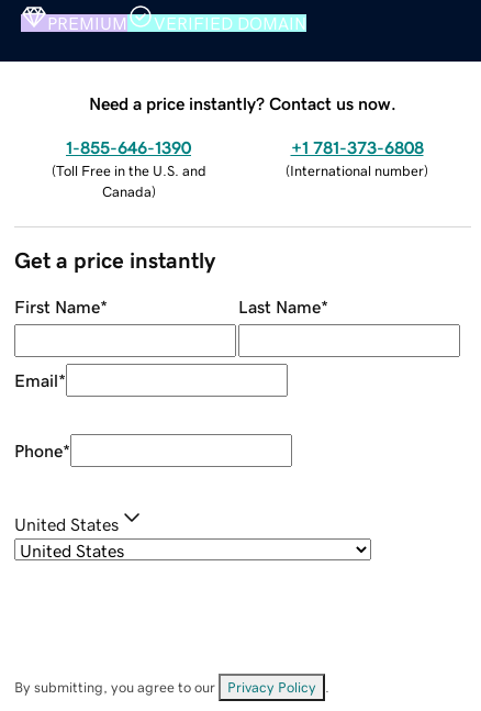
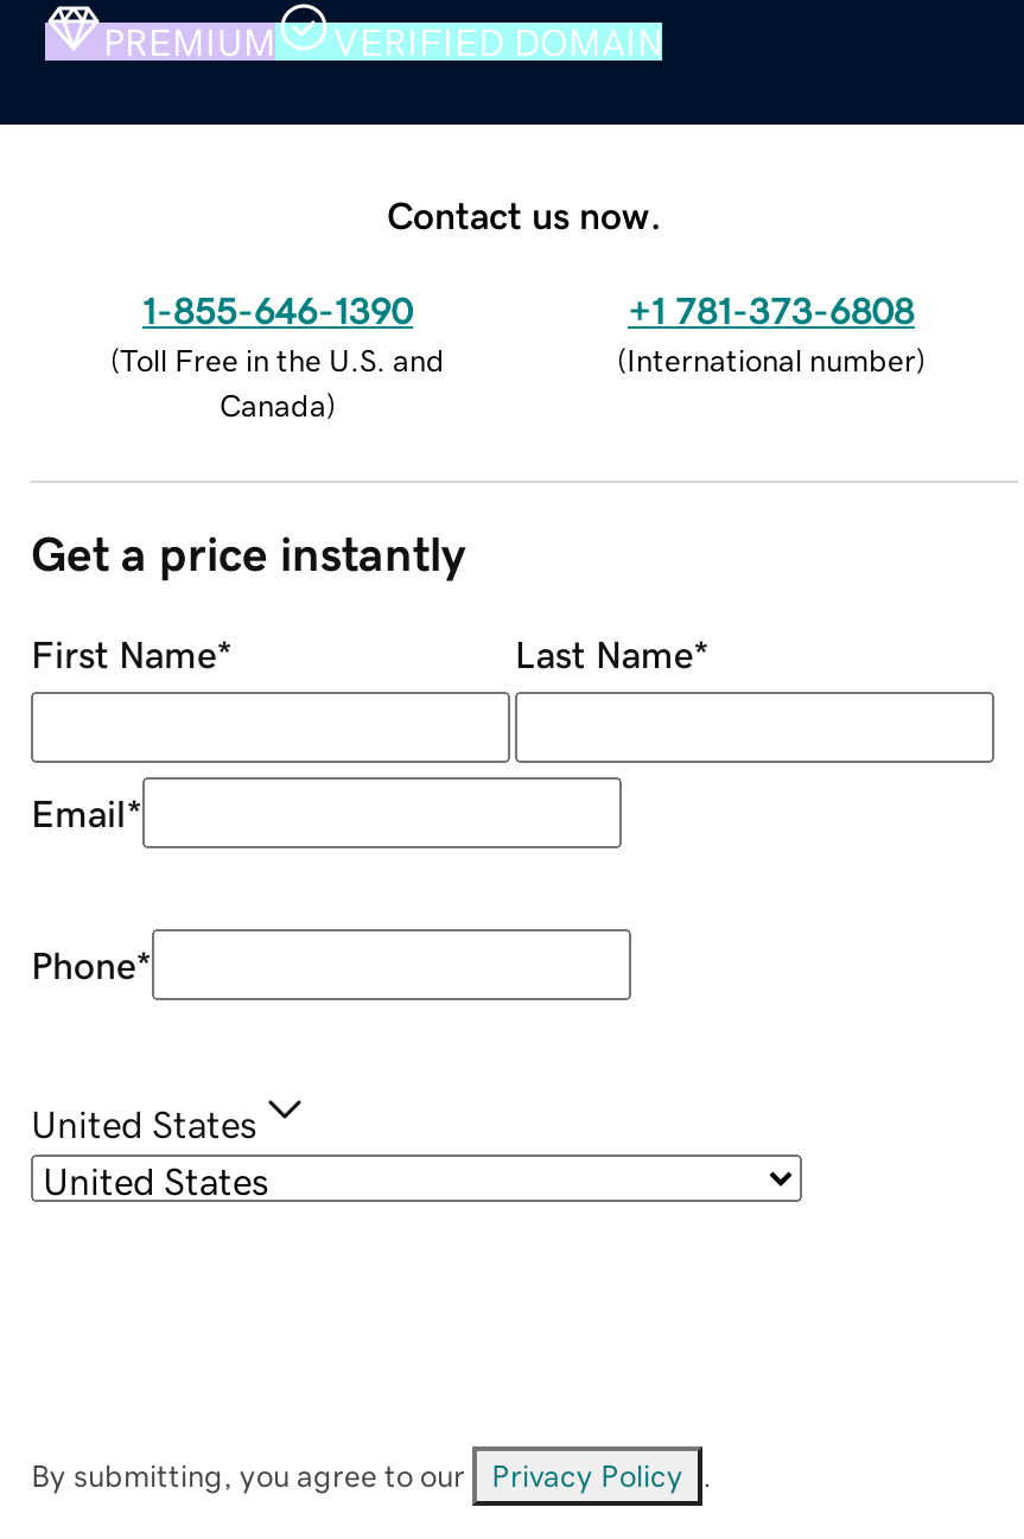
- Need a price instantly? Contact us now.
+ Contact us now.
